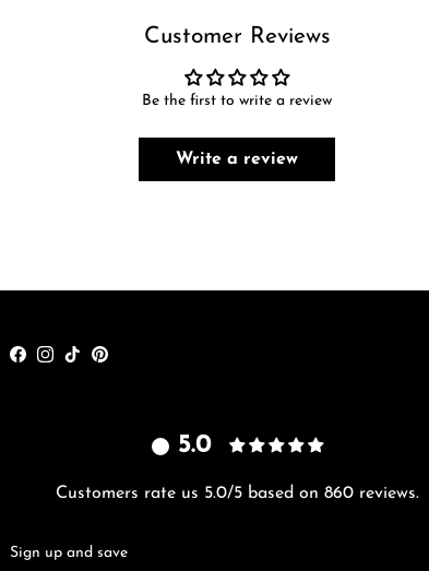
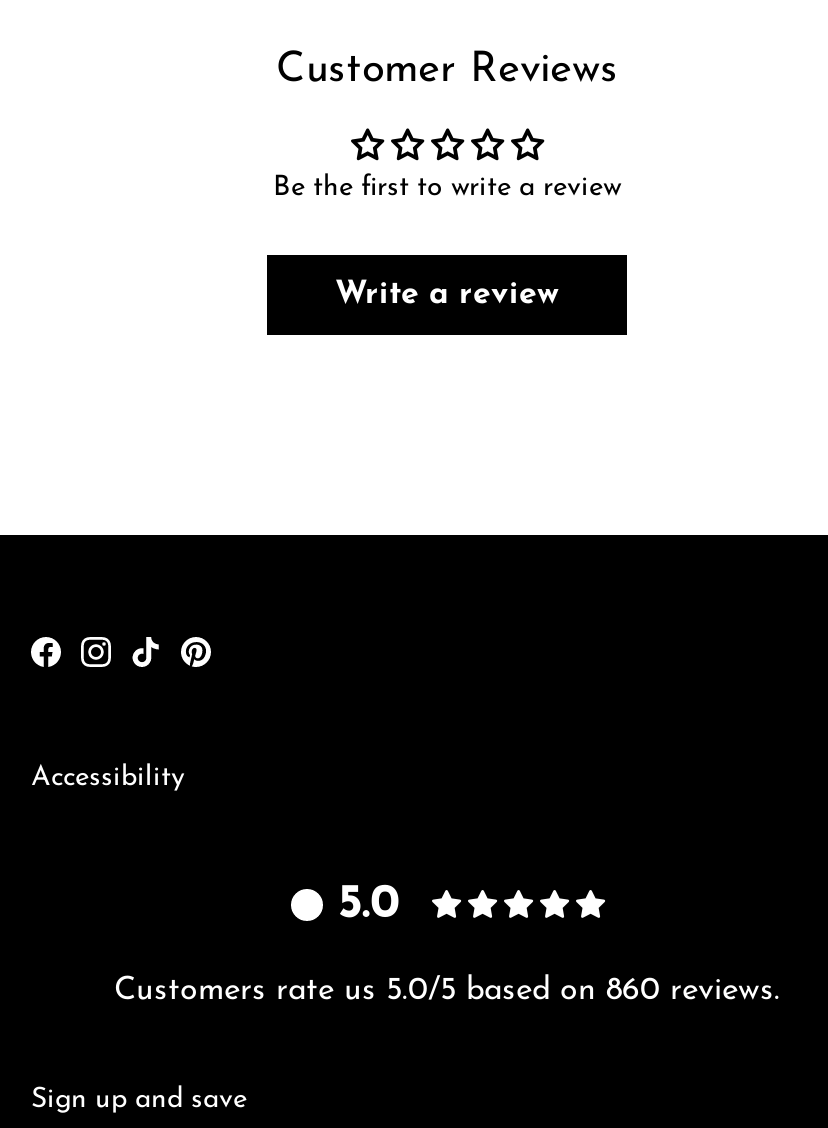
+ Accessibility
